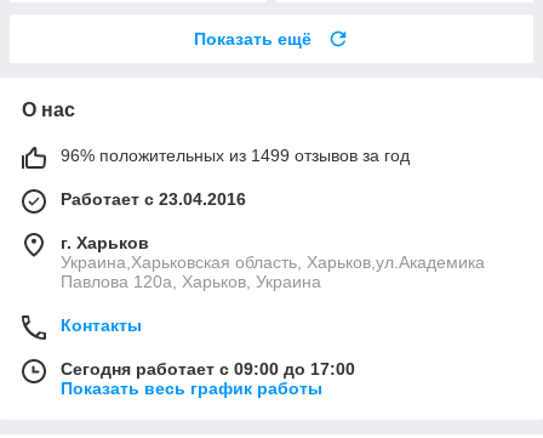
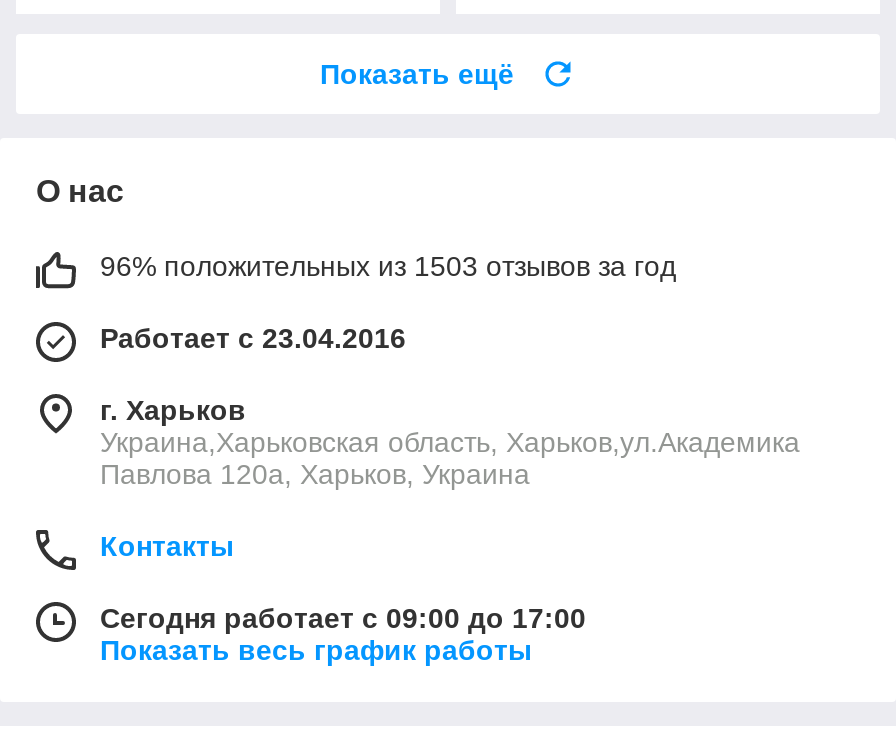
- 96% положительных из 1499 отзывов за год
+ 96% положительных из 1503 отзывов за год
